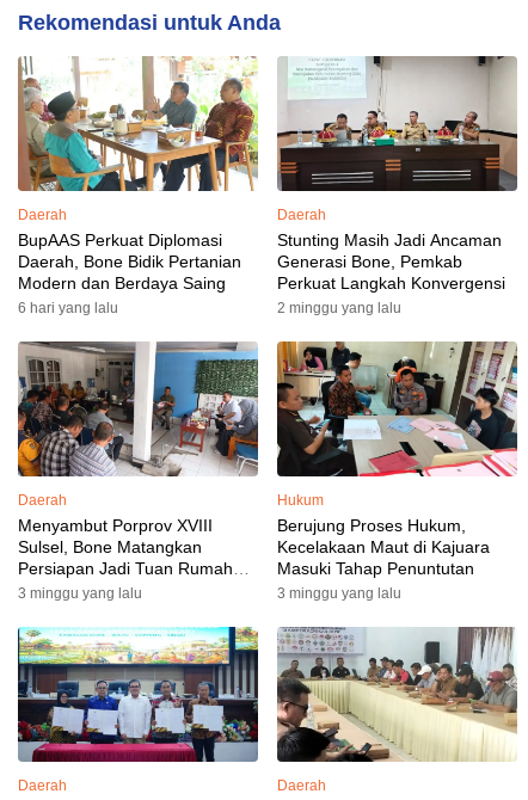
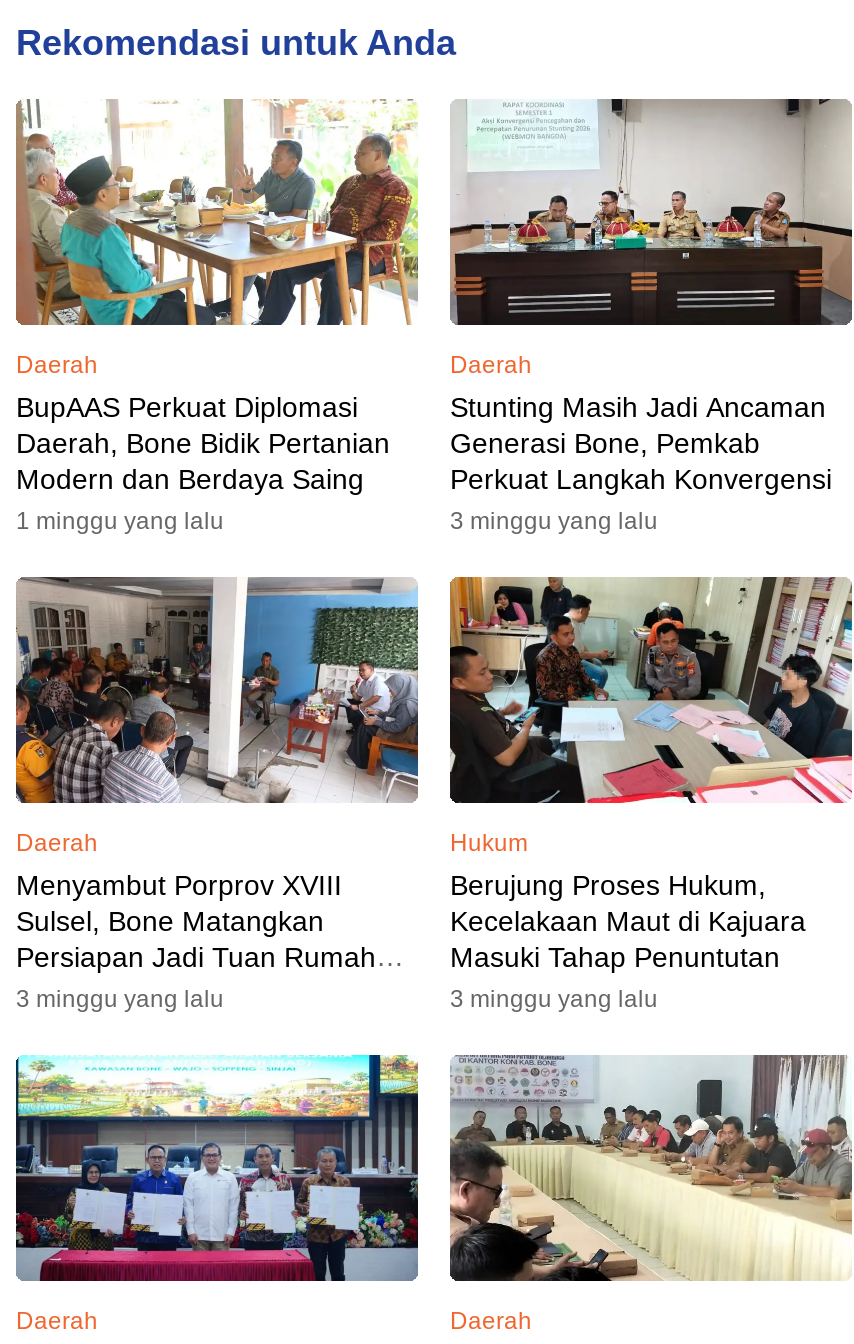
- 6 hari yang lalu
+ 1 minggu yang lalu

- 2 minggu yang lalu
+ 3 minggu yang lalu
